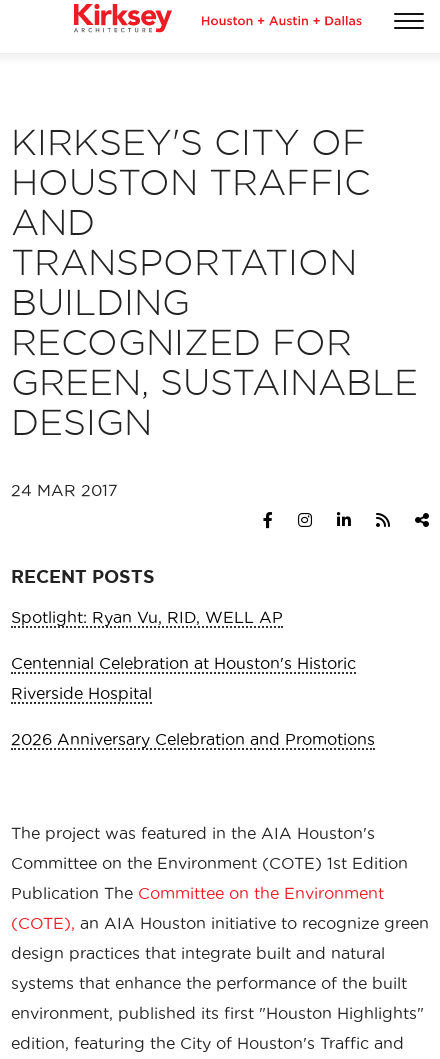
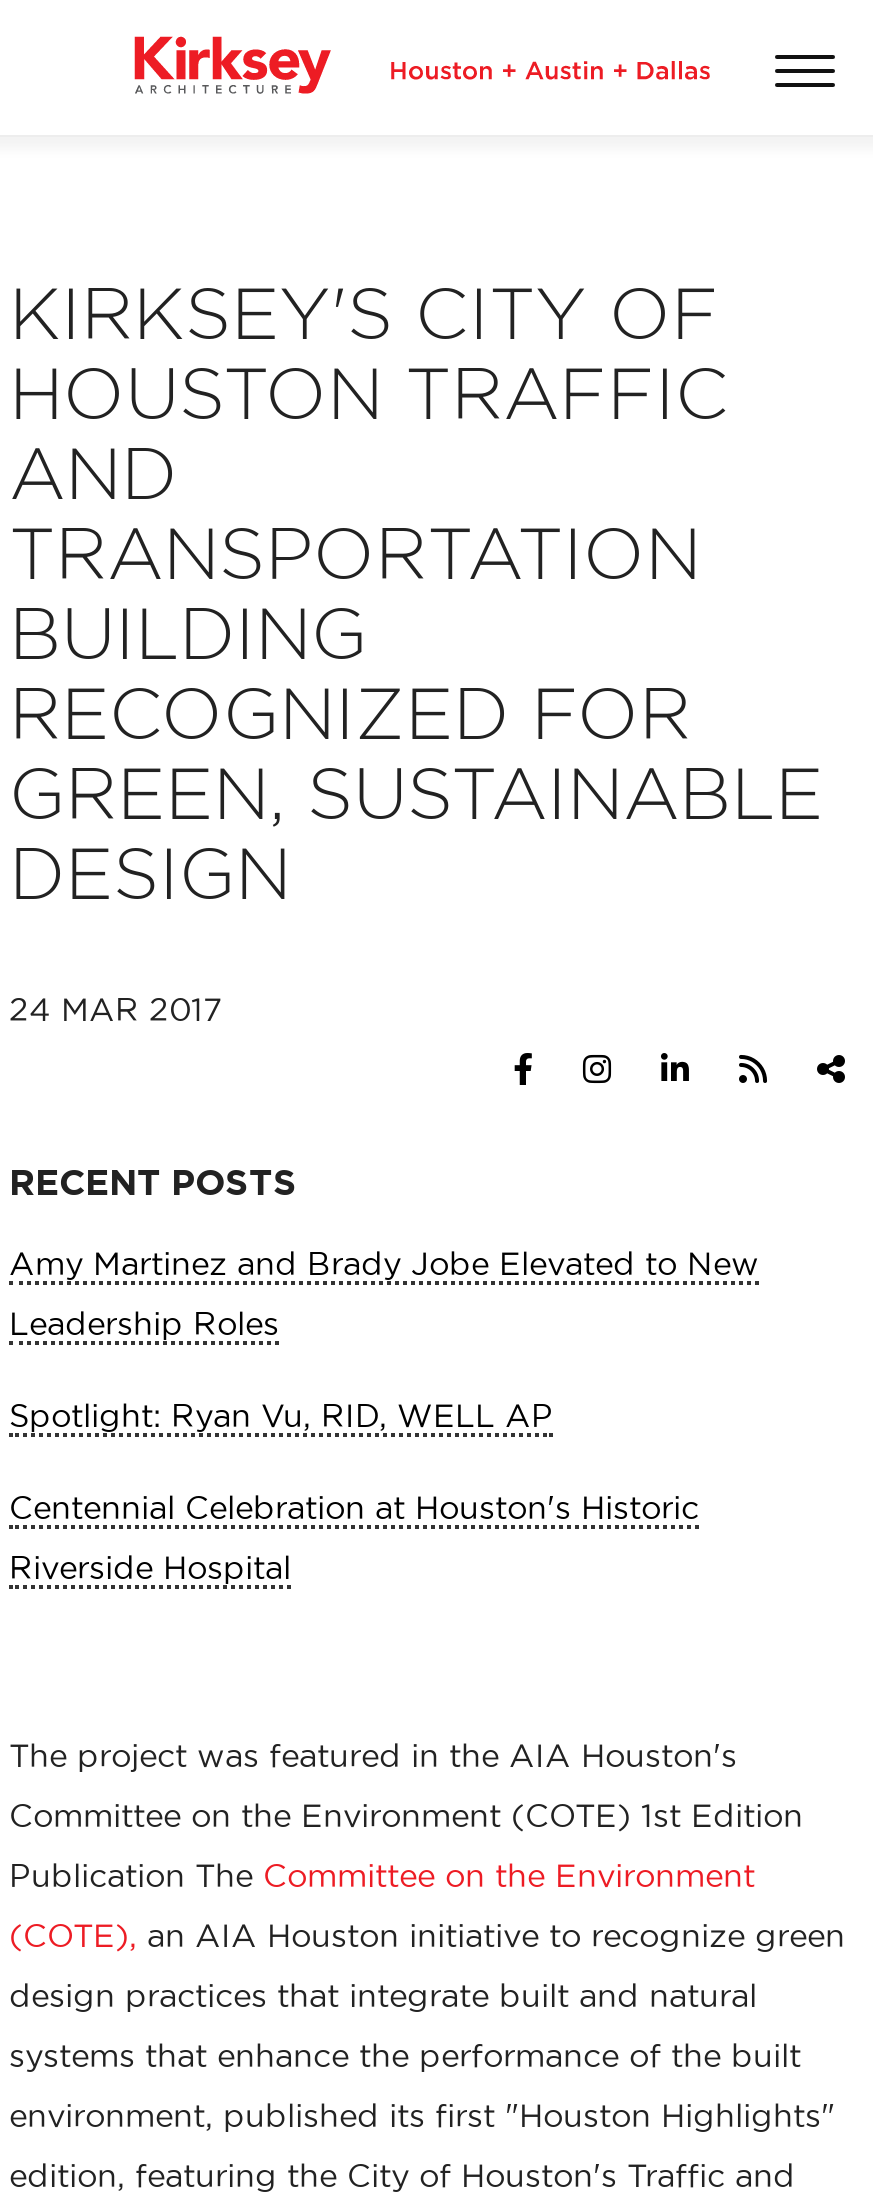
+ Amy Martinez and Brady Jobe Elevated to New
+ Leadership Roles

moved down: Spotlight: Ryan Vu, RID, WELL AP | Centennial Celebration at Houston's Historic | Riverside Hospital

- 2026 Anniversary Celebration and Promotions
